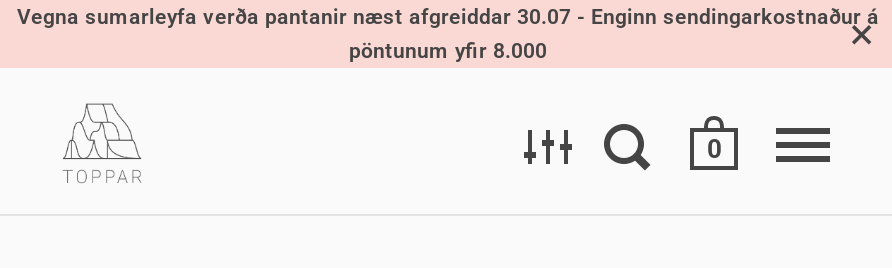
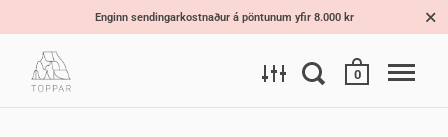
- Vegna sumarleyfa verða pantanir næst afgreiddar 30.07 - Enginn sendingarkostnaður á
- pöntunum yfir 8.000
+ Enginn sendingarkostnaður á pöntunum yfir 8.000 kr
